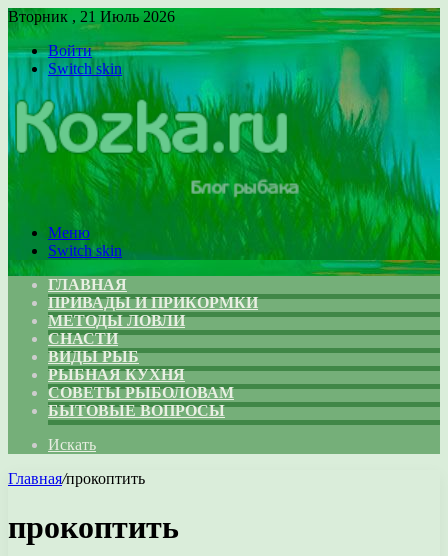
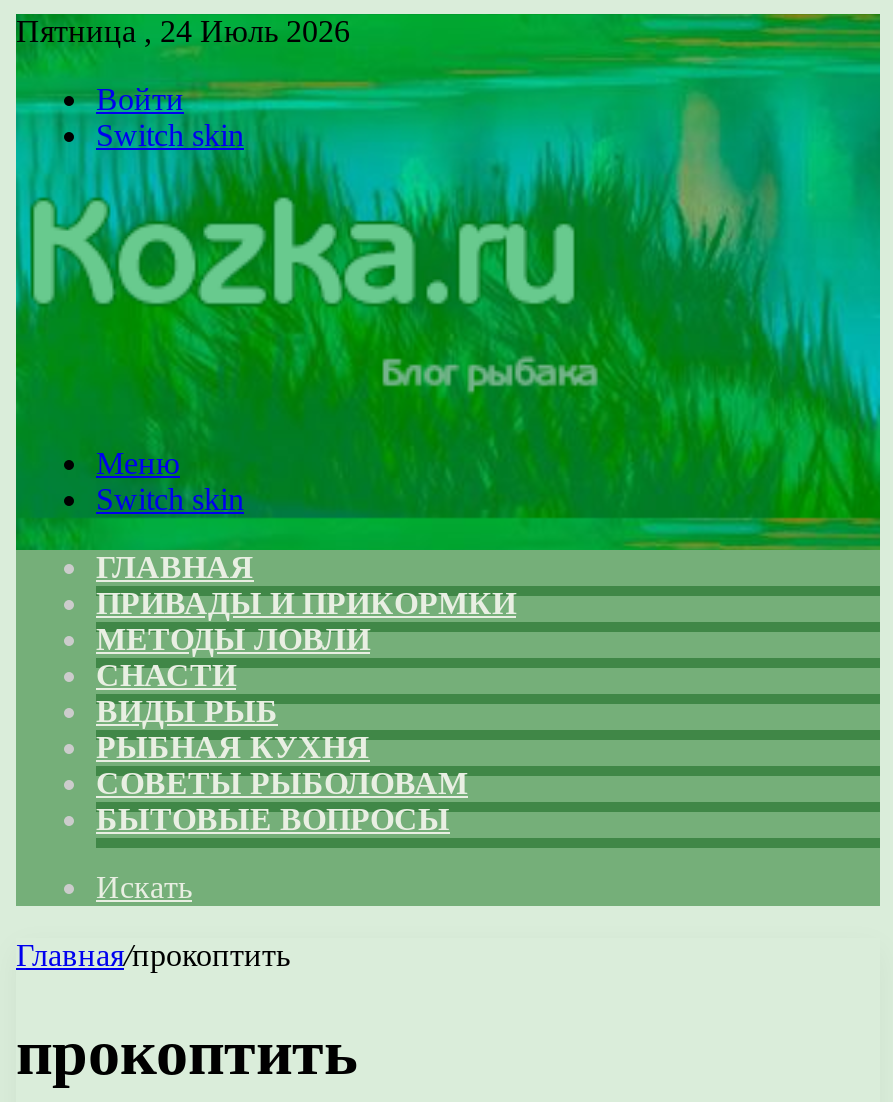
- Вторник , 21 Июль 2026
+ Пятница , 24 Июль 2026
